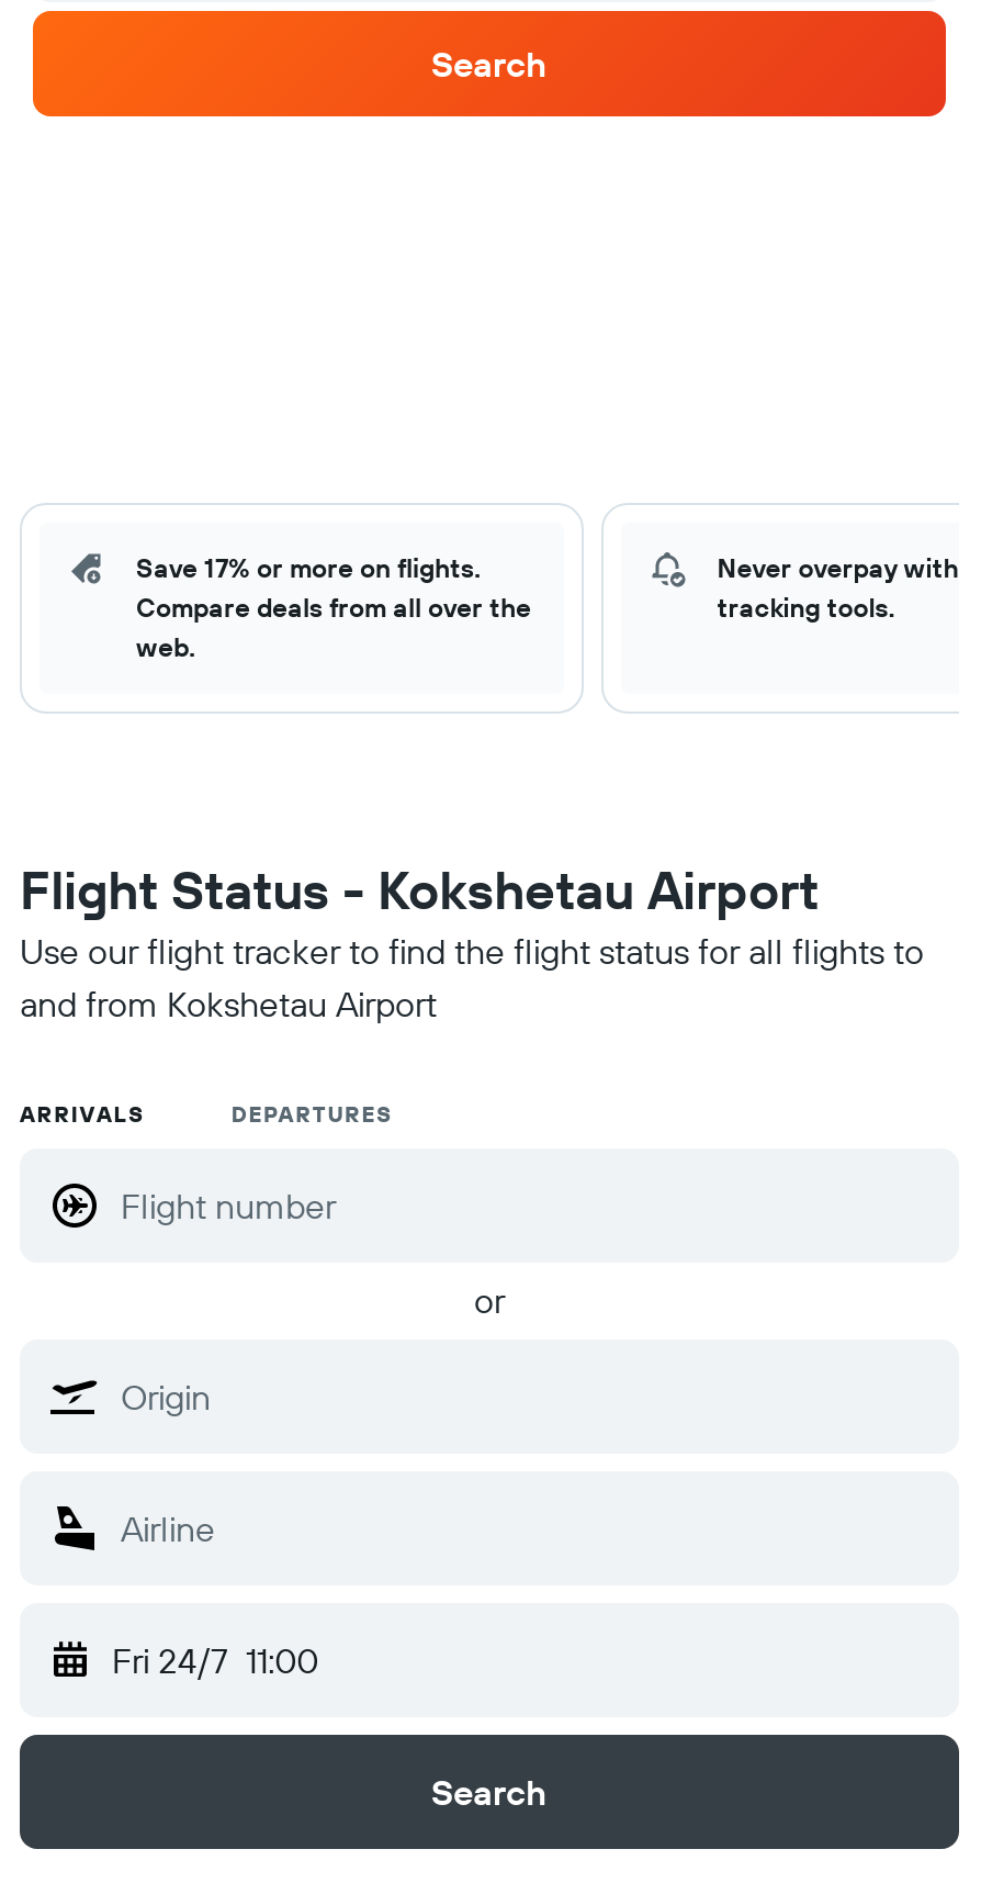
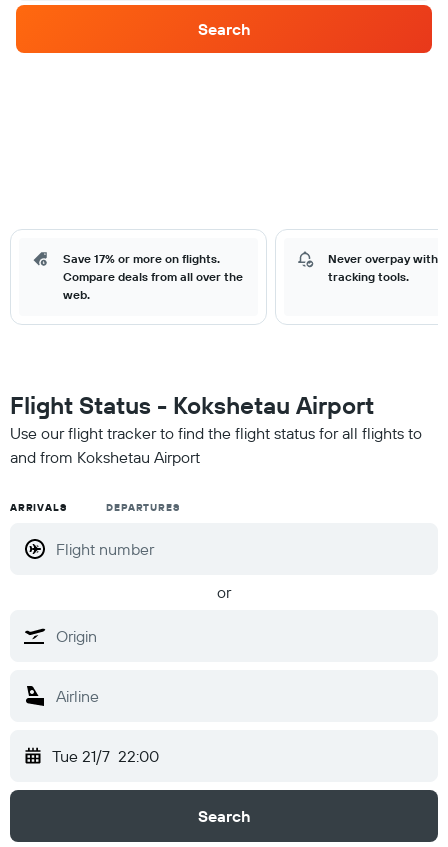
- Fri 24/7 11:00
+ Tue 21/7 22:00
